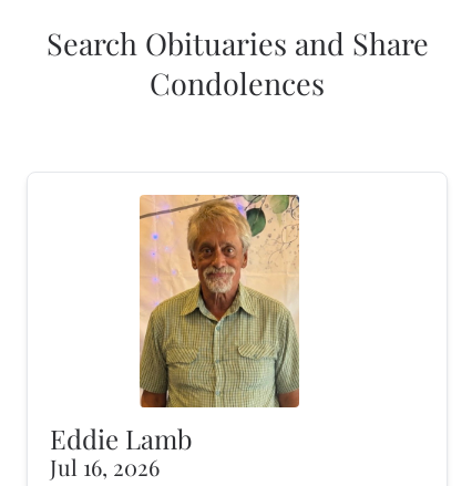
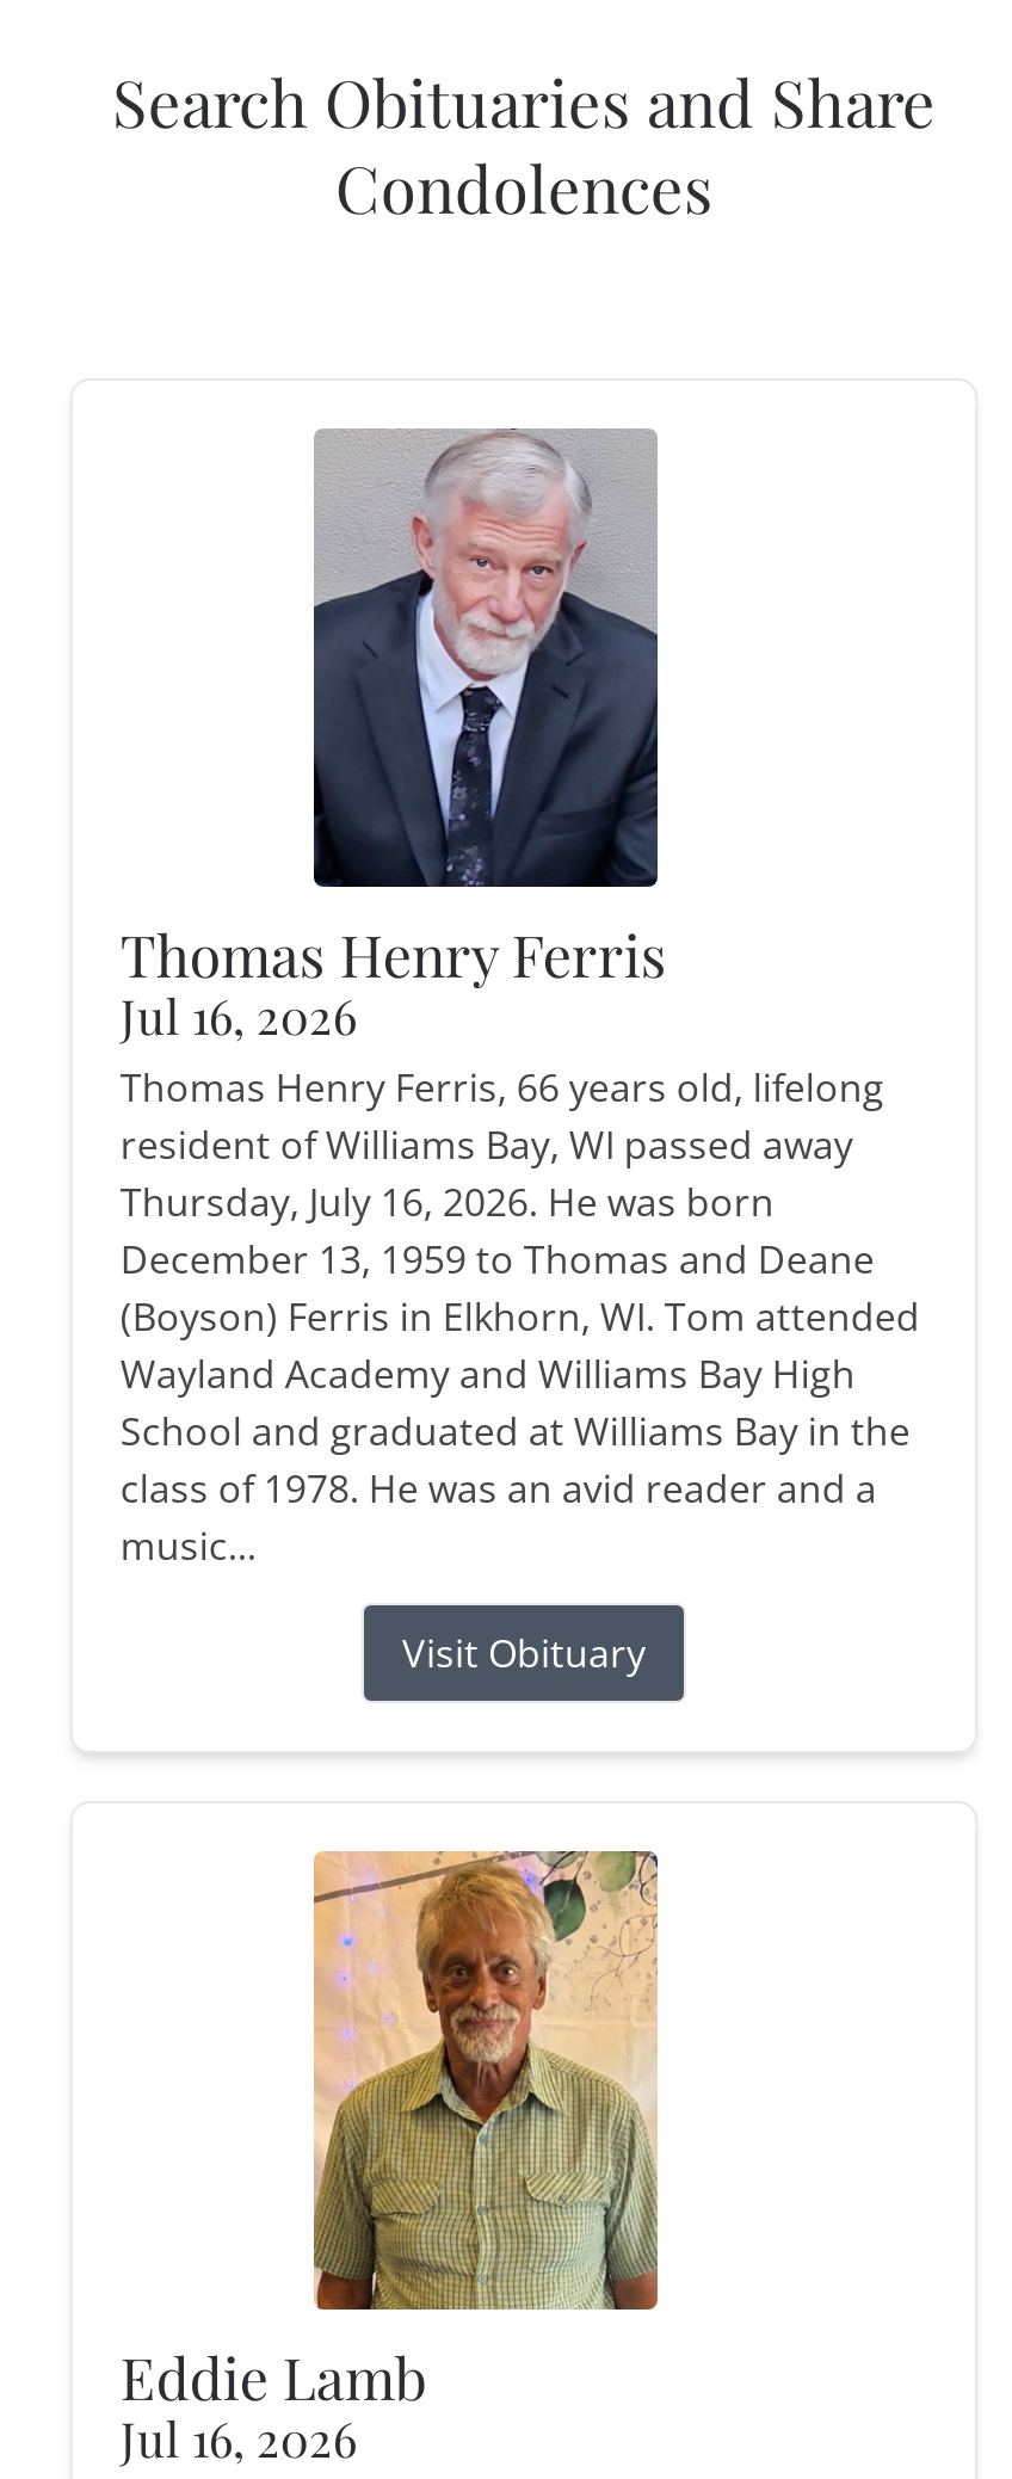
+ [image]
+ Thomas Henry Ferris
+ Jul 16, 2026
+ Thomas Henry Ferris, 66 years old, lifelong
+ resident of Williams Bay, WI passed away
+ Thursday, July 16, 2026. He was born
+ December 13, 1959 to Thomas and Deane
+ (Boyson) Ferris in Elkhorn, WI. Tom attended
+ Wayland Academy and Williams Bay High
+ School and graduated at Williams Bay in the
+ class of 1978. He was an avid reader and a
+ music...
+ Visit Obituary
